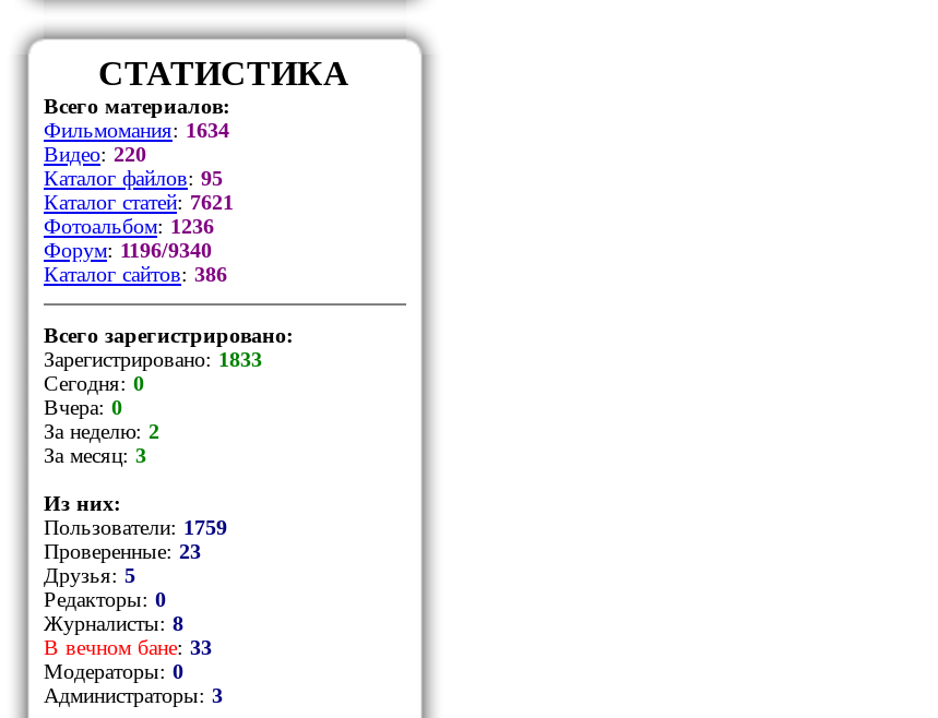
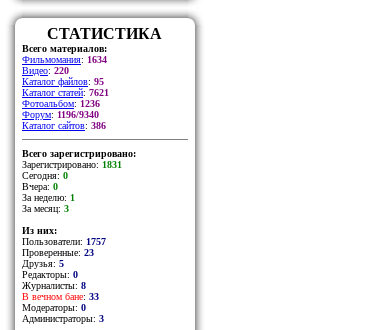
- Зарегистрировано: 1833
+ Зарегистрировано: 1831

- За неделю: 2
+ За неделю: 1

- Пользователи: 1759
+ Пользователи: 1757
